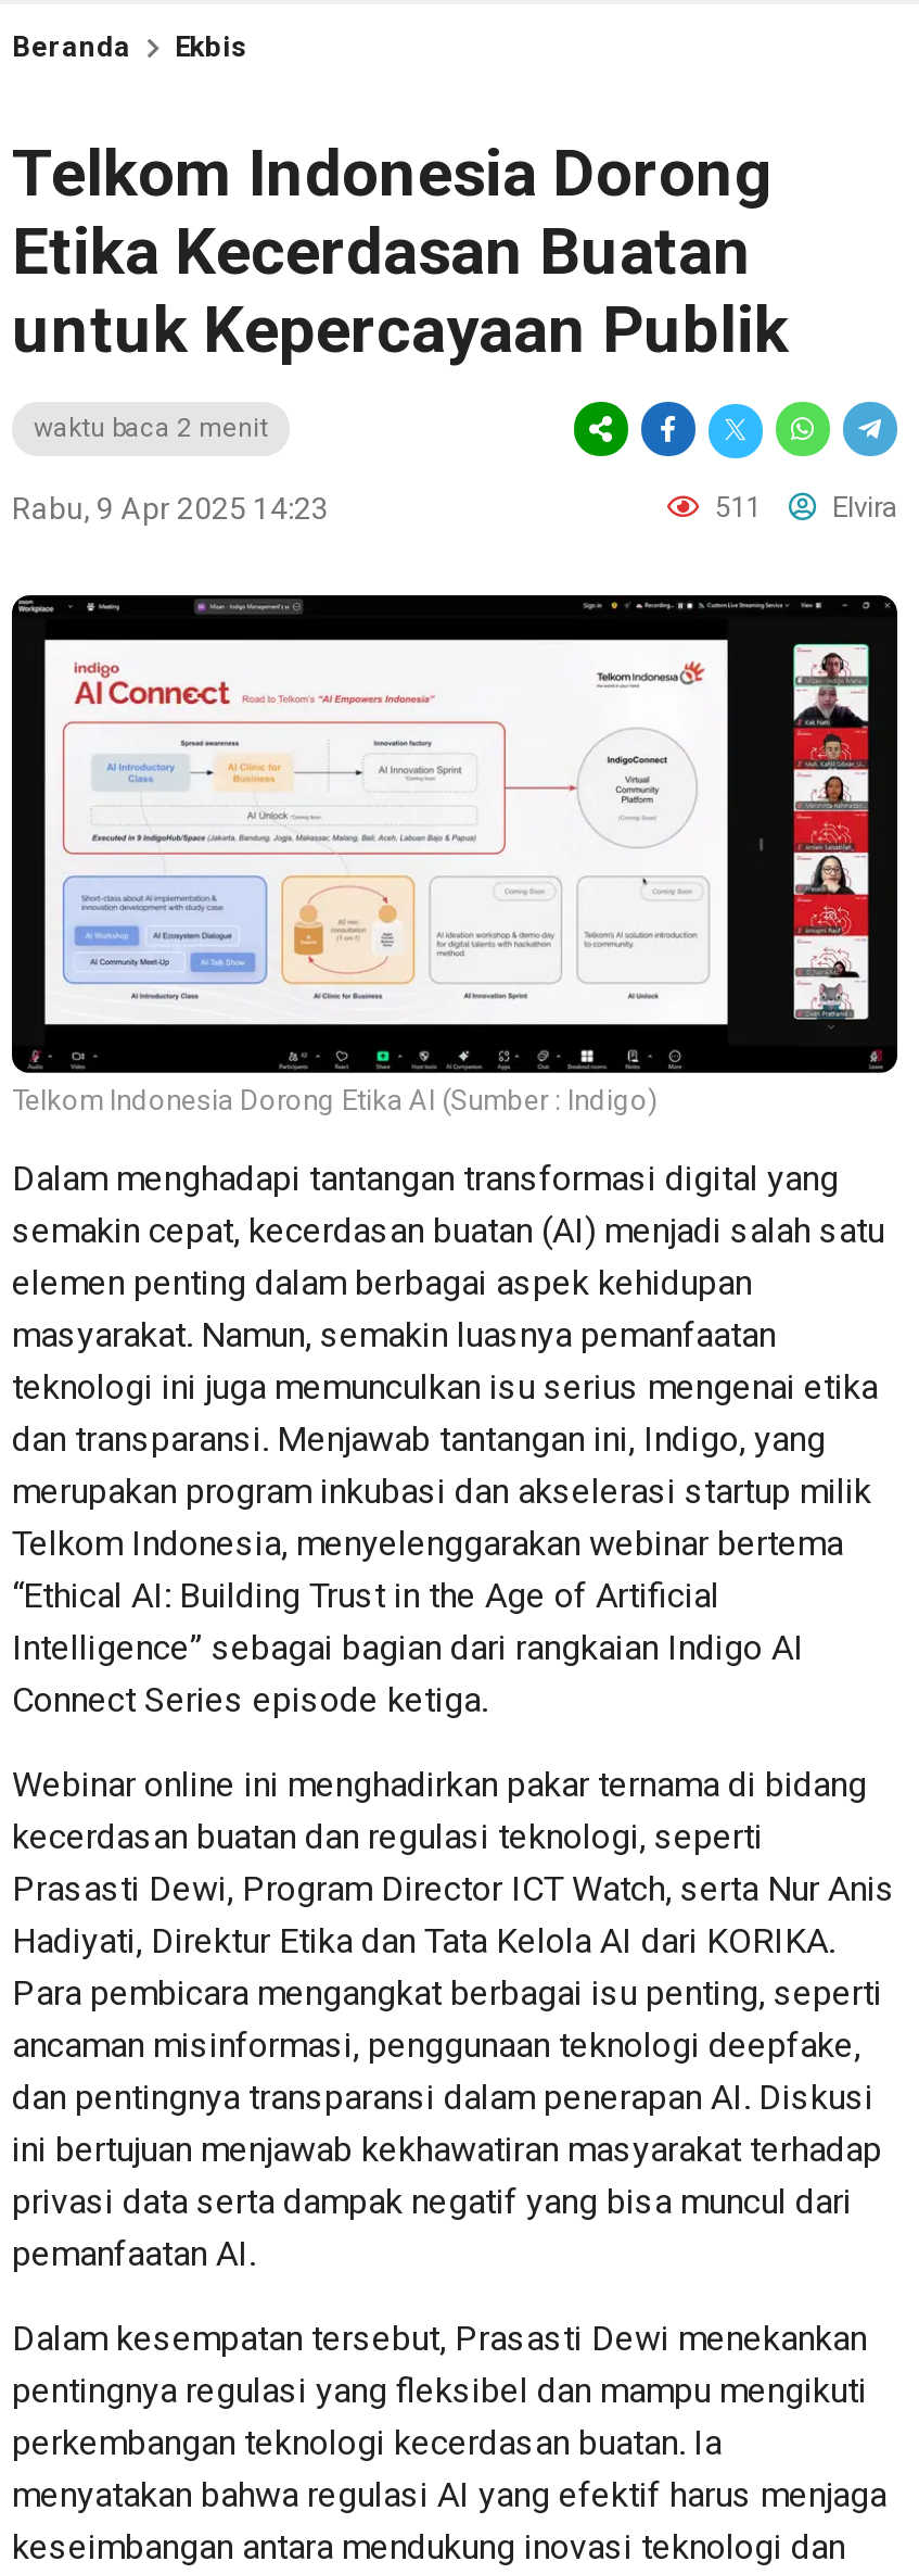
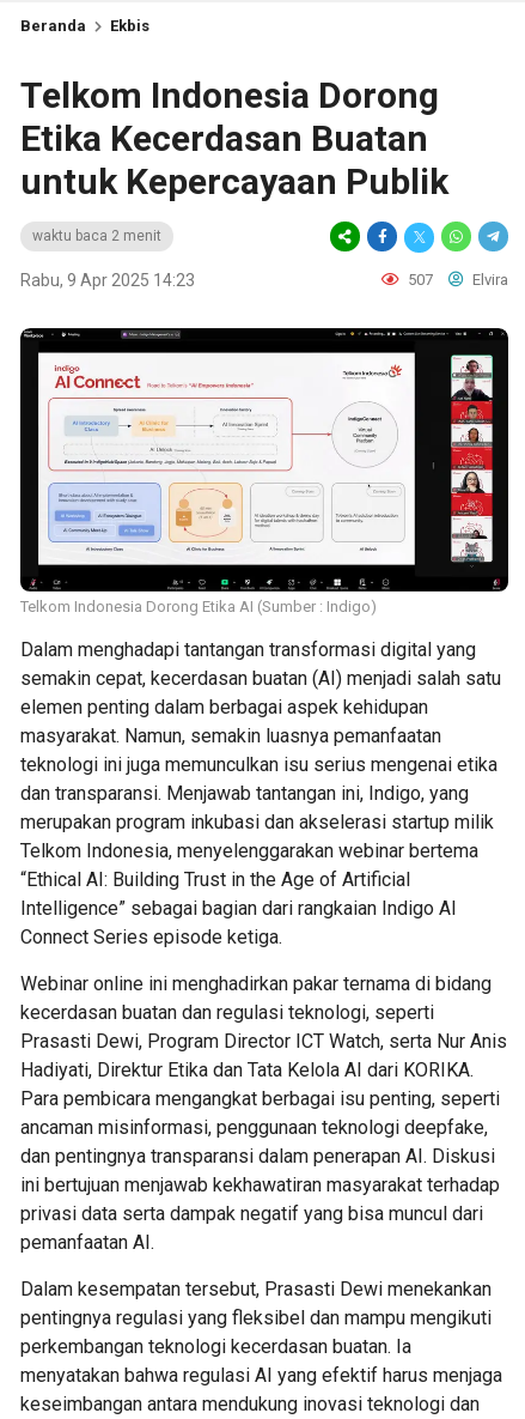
- 511 Elvira
+ 507 Elvira
